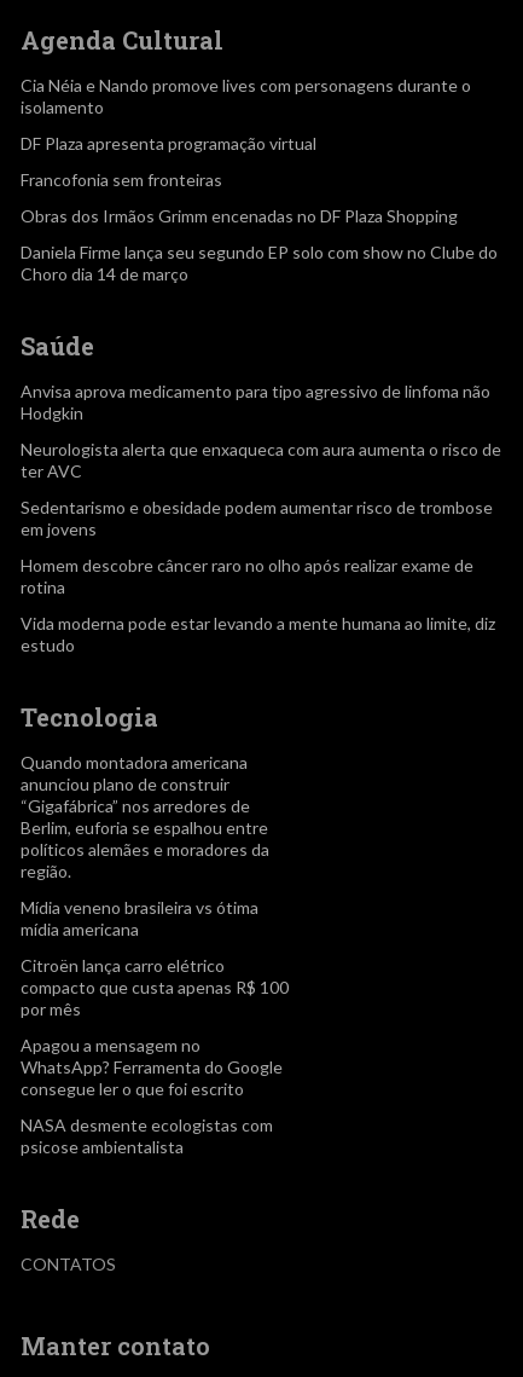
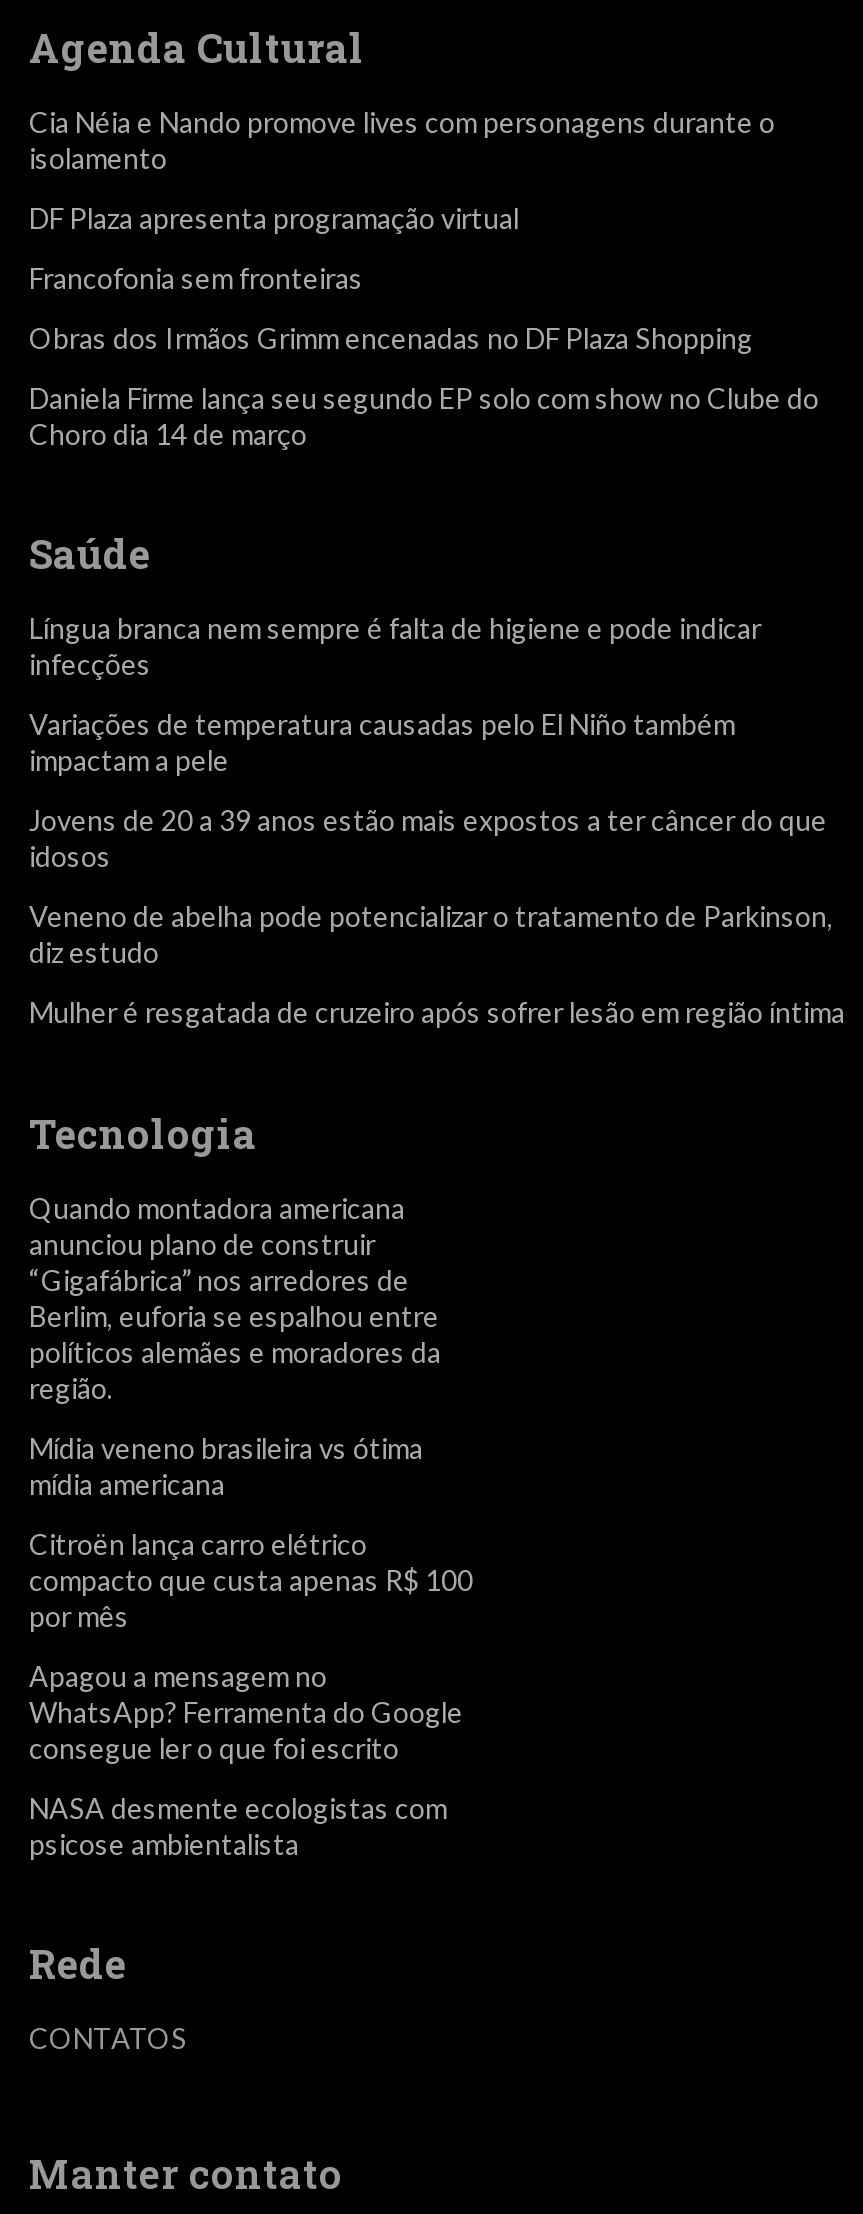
- Anvisa aprova medicamento para tipo agressivo de linfoma não
- Hodgkin
+ Língua branca nem sempre é falta de higiene e pode indicar
+ infecções

- Neurologista alerta que enxaqueca com aura aumenta o risco de
- ter AVC
+ Variações de temperatura causadas pelo El Niño também
+ impactam a pele

- Sedentarismo e obesidade podem aumentar risco de trombose
- em jovens
+ Jovens de 20 a 39 anos estão mais expostos a ter câncer do que
+ idosos

- Homem descobre câncer raro no olho após realizar exame de
- rotina
+ Veneno de abelha pode potencializar o tratamento de Parkinson,
+ diz estudo

- Vida moderna pode estar levando a mente humana ao limite, diz
- estudo
+ Mulher é resgatada de cruzeiro após sofrer lesão em região íntima
